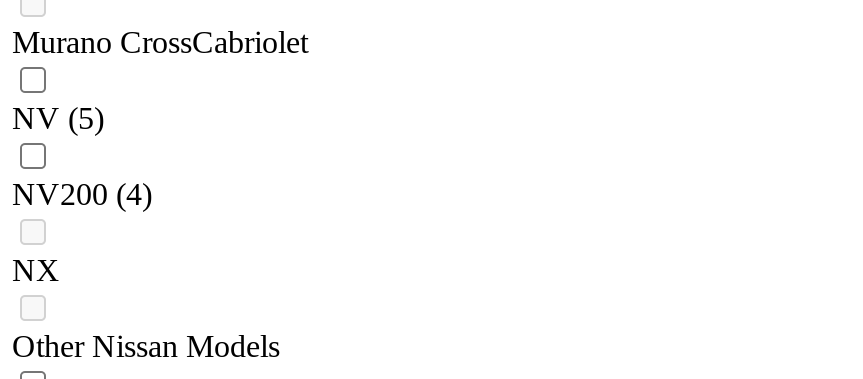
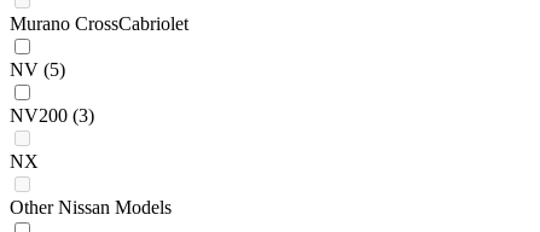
- NV200 (4)
+ NV200 (3)
